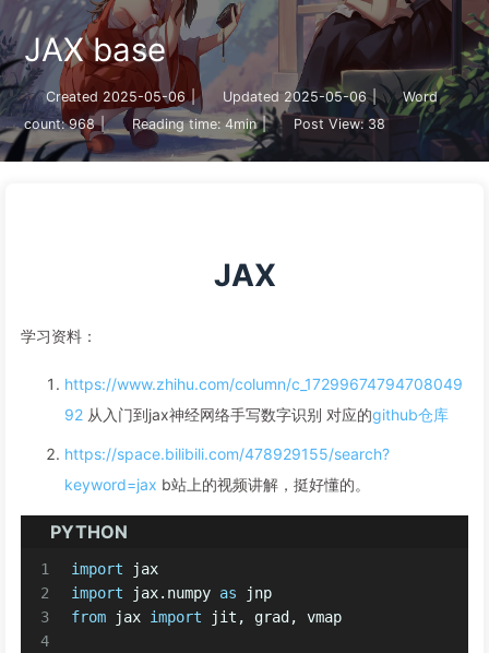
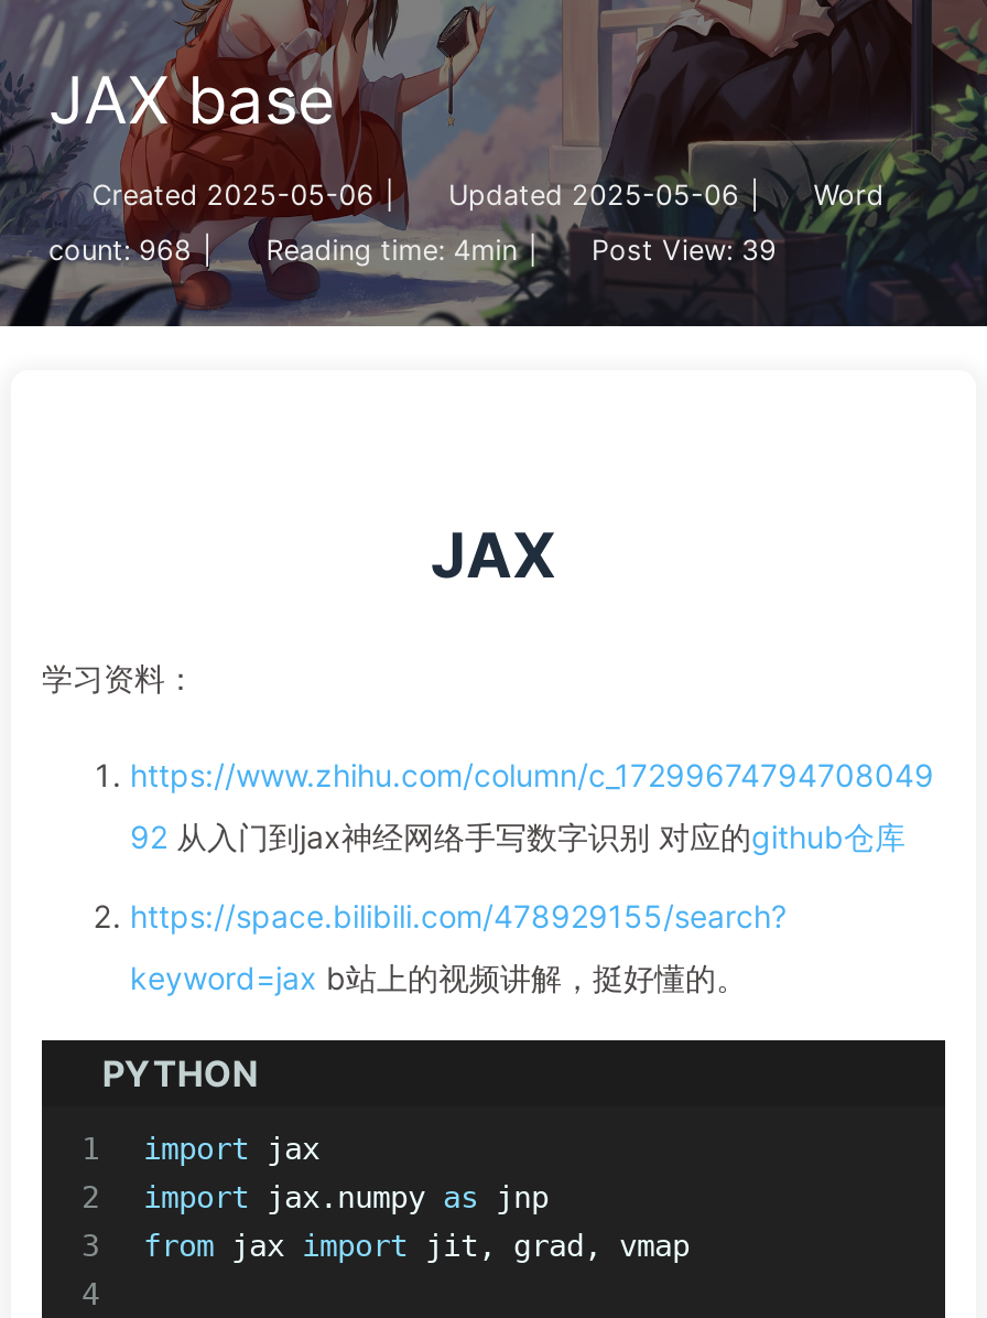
- Post View: 38
+ Post View: 39
